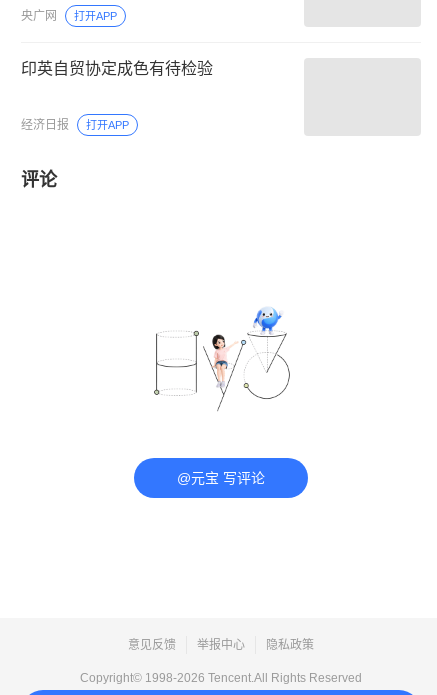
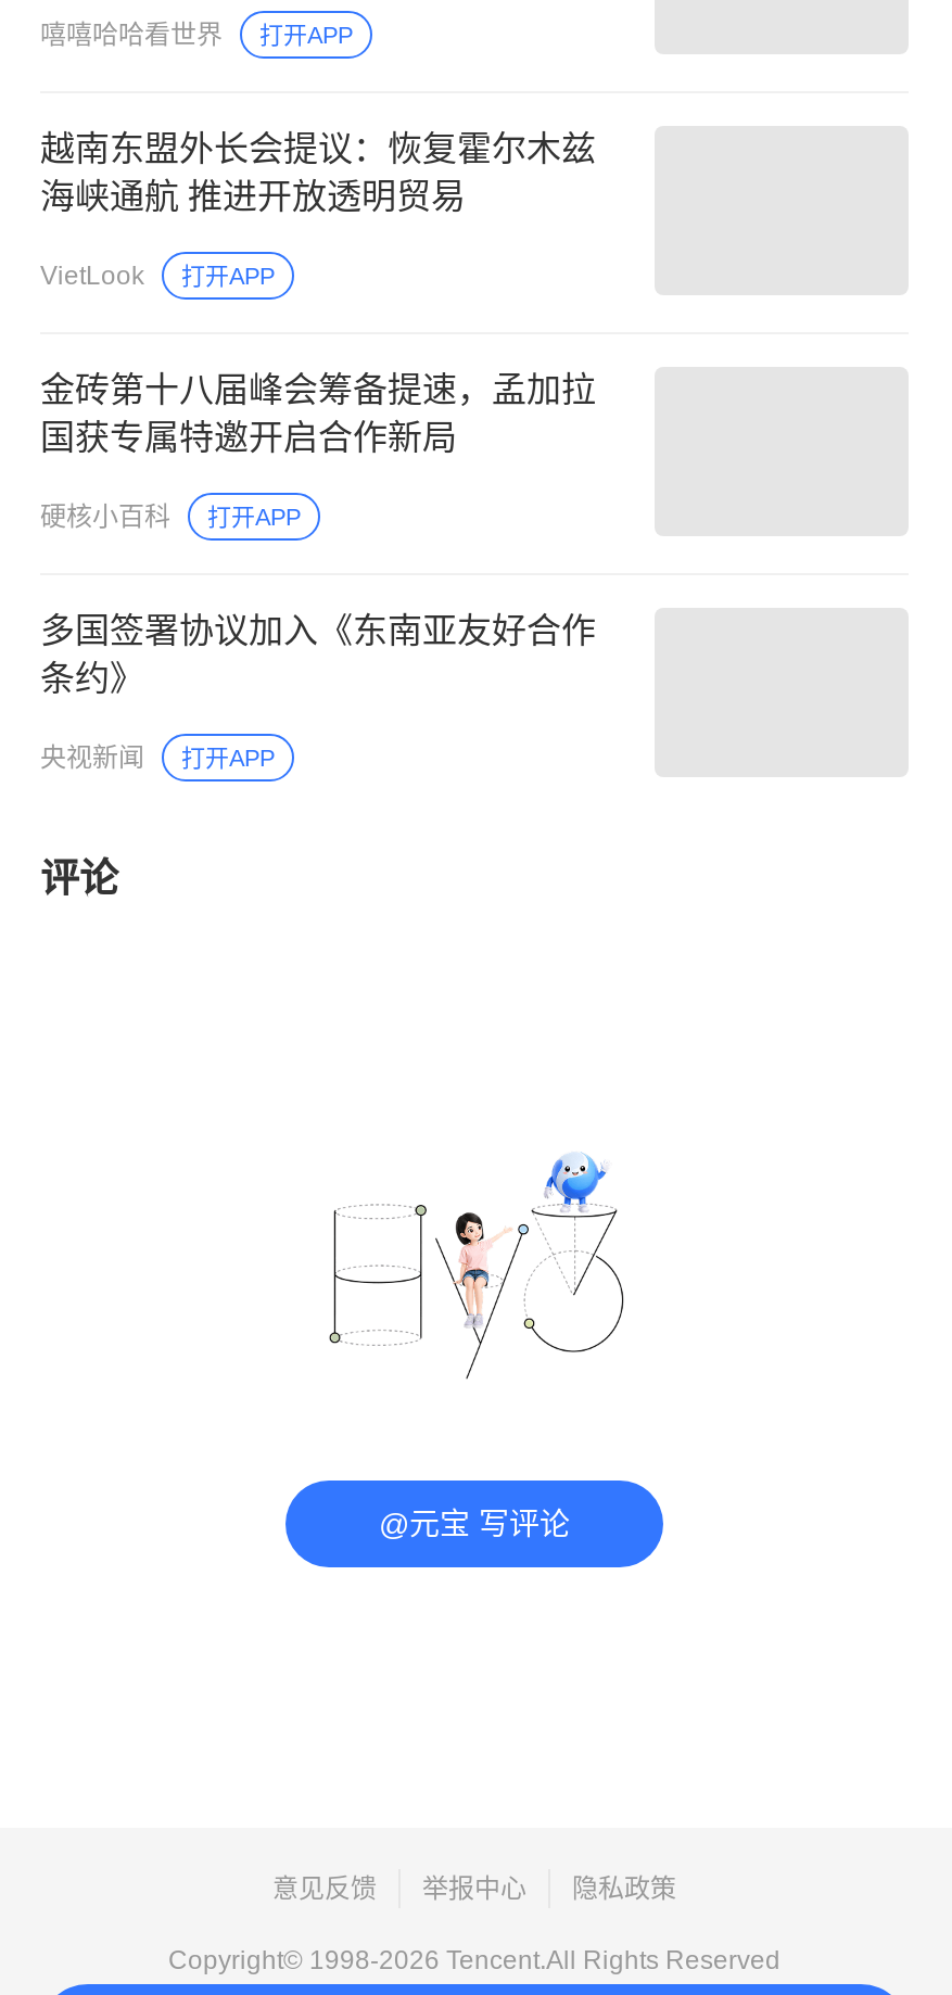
- 央广网
+ 嘻嘻哈哈看世界

- 印英自贸协定成色有待检验
- 经济日报
+ 越南东盟外长会提议：恢复霍尔木兹
+ 海峡通航 推进开放透明贸易
+ VietLook
+ 打开APP
+ 金砖第十八届峰会筹备提速，孟加拉
+ 国获专属特邀开启合作新局
+ 硬核小百科
+ 打开APP
+ 多国签署协议加入《东南亚友好合作
+ 条约》
+ 央视新闻
